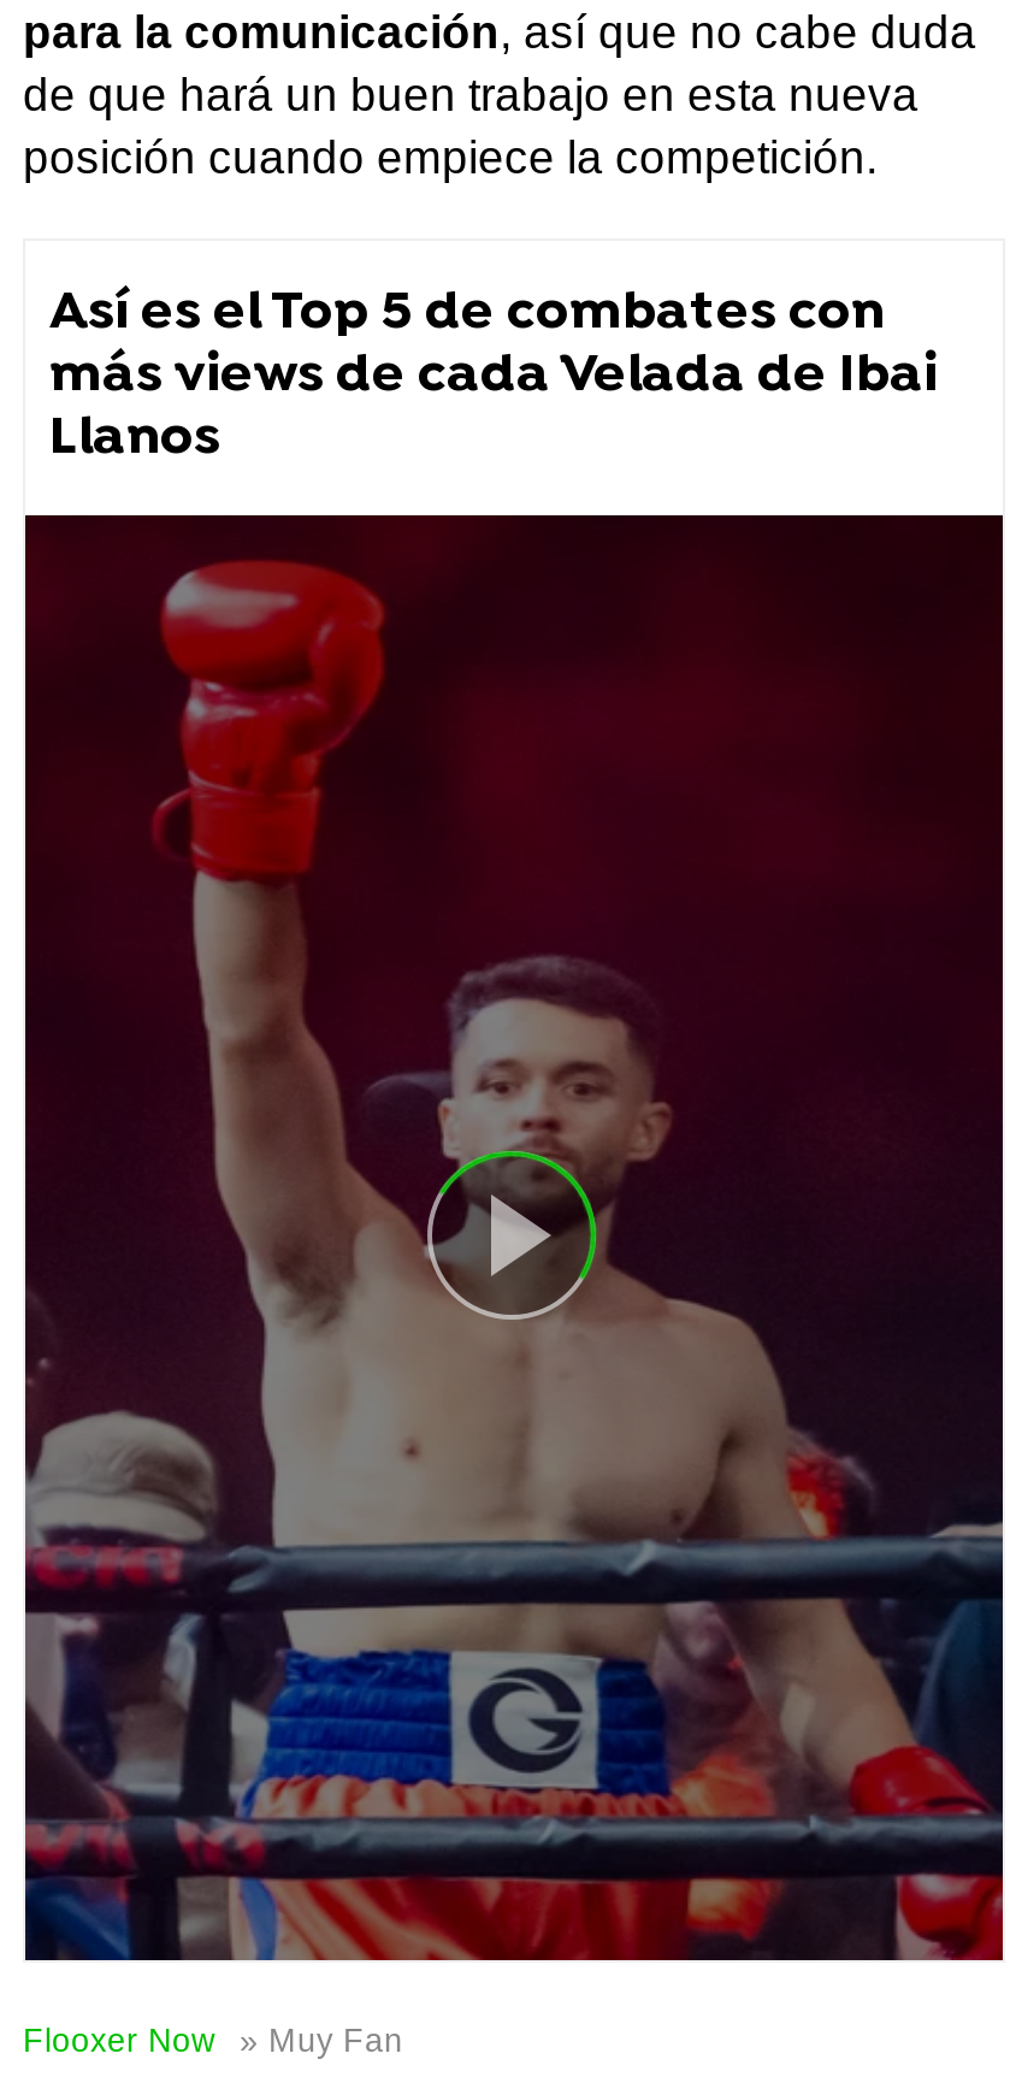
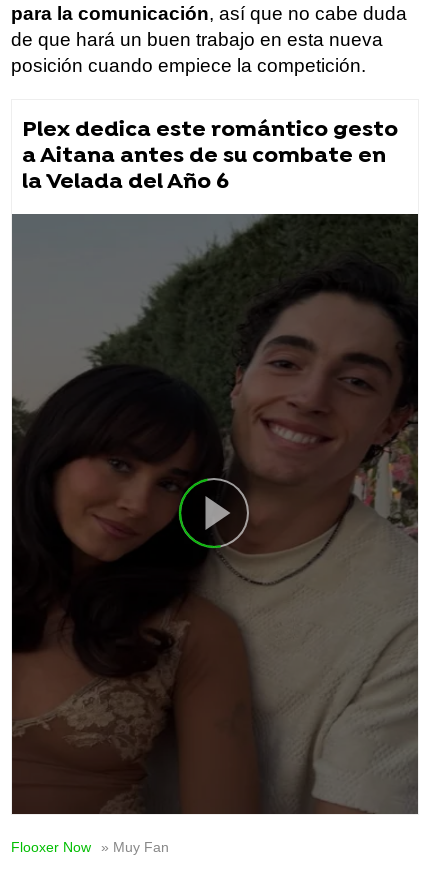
- Así es el Top 5 de combates con
- más views de cada Velada de Ibai
- Llanos
+ Plex dedica este romántico gesto
+ a Aitana antes de su combate en
+ la Velada del Año 6

- [image]
+ [image]
